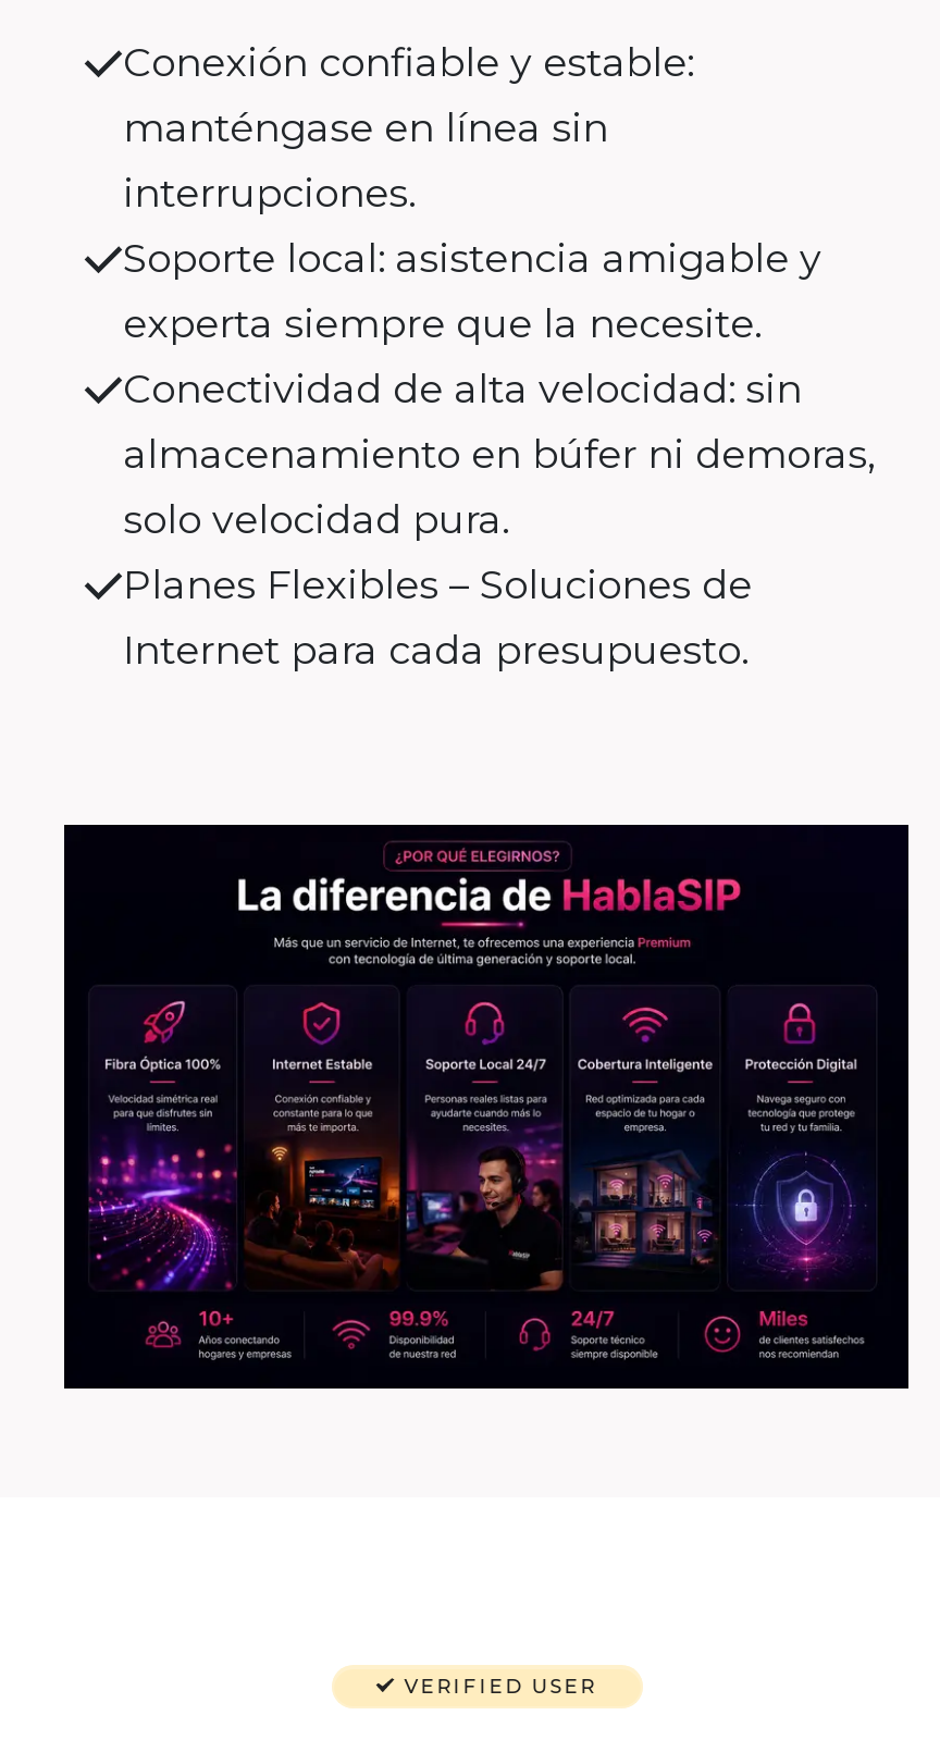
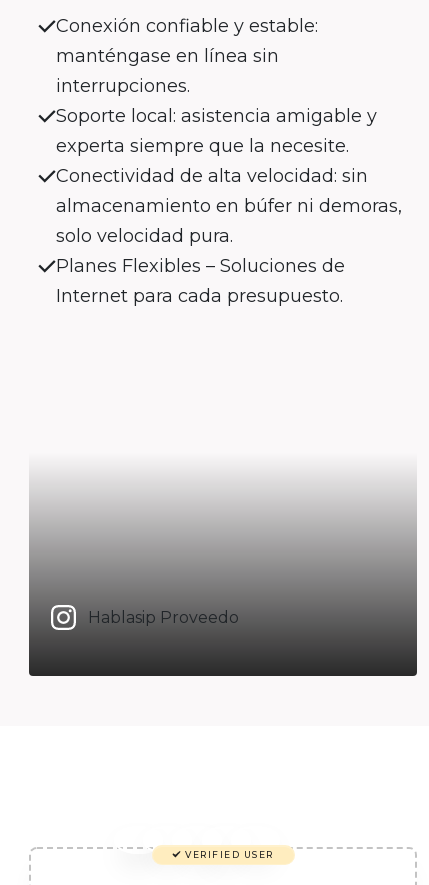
+ Hablasip Proveedo

- [image]
+ [image]
